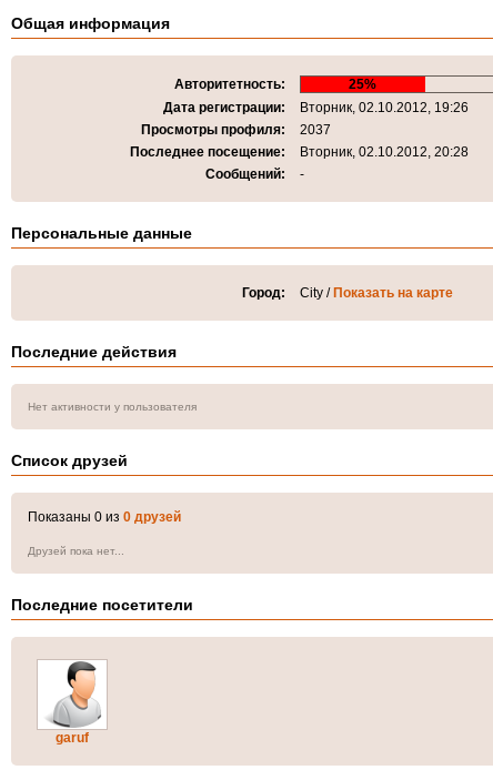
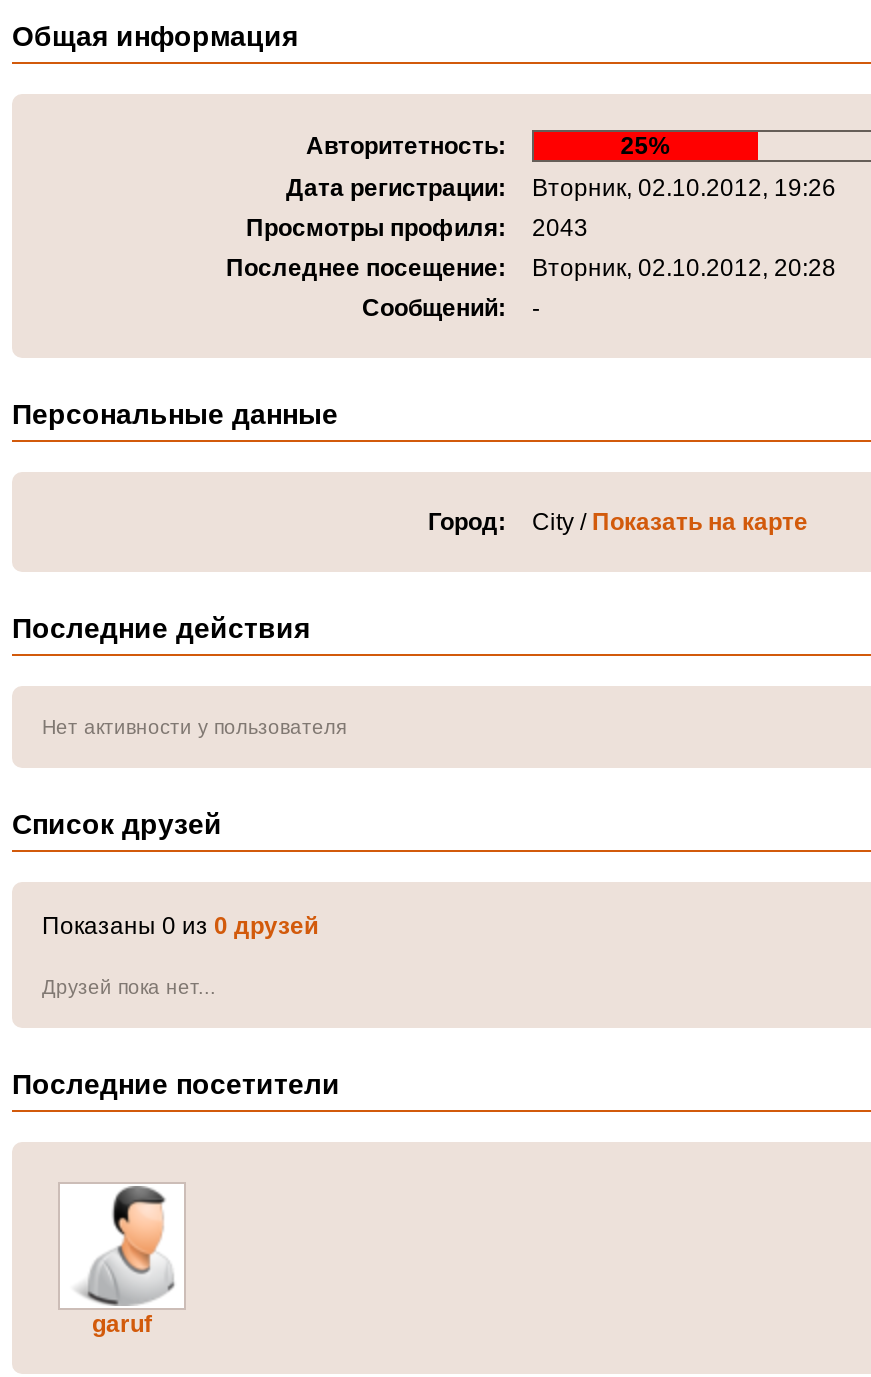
- Просмотры профиля: 2037
+ Просмотры профиля: 2043
